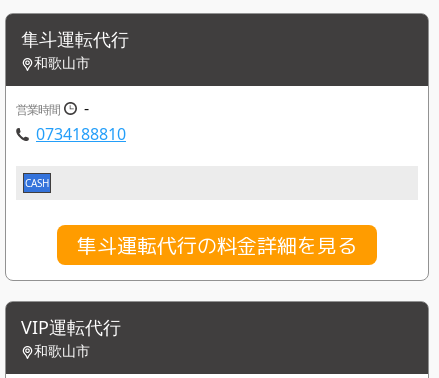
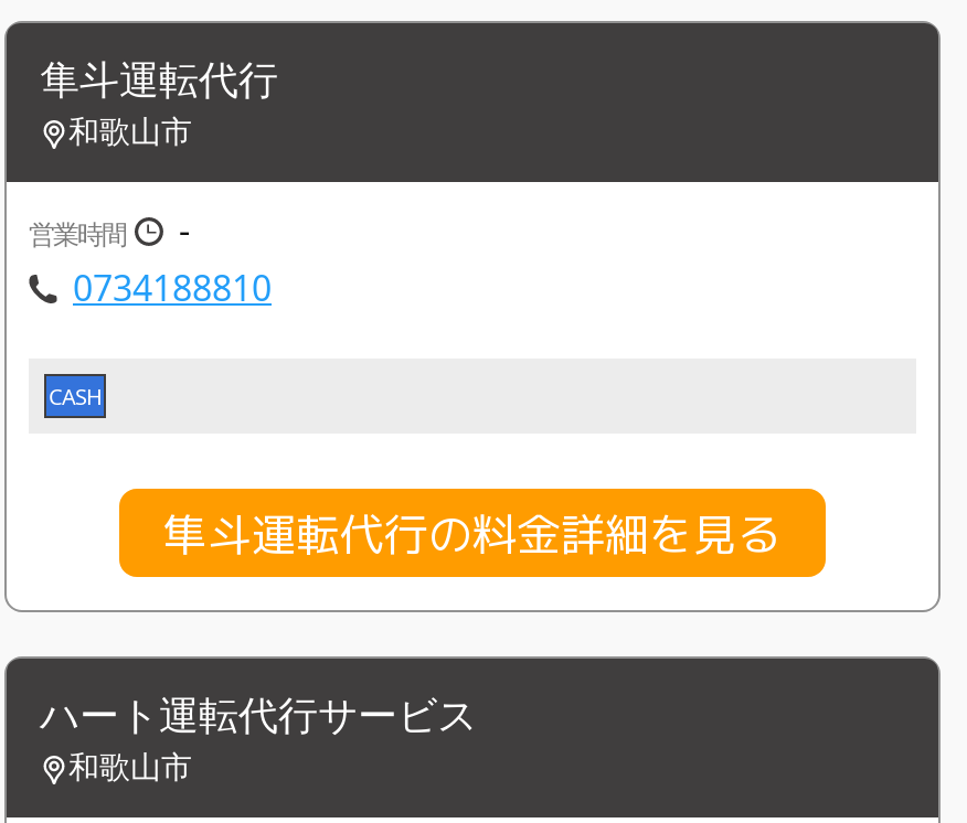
- VIP運転代行
+ ハート運転代行サービス
